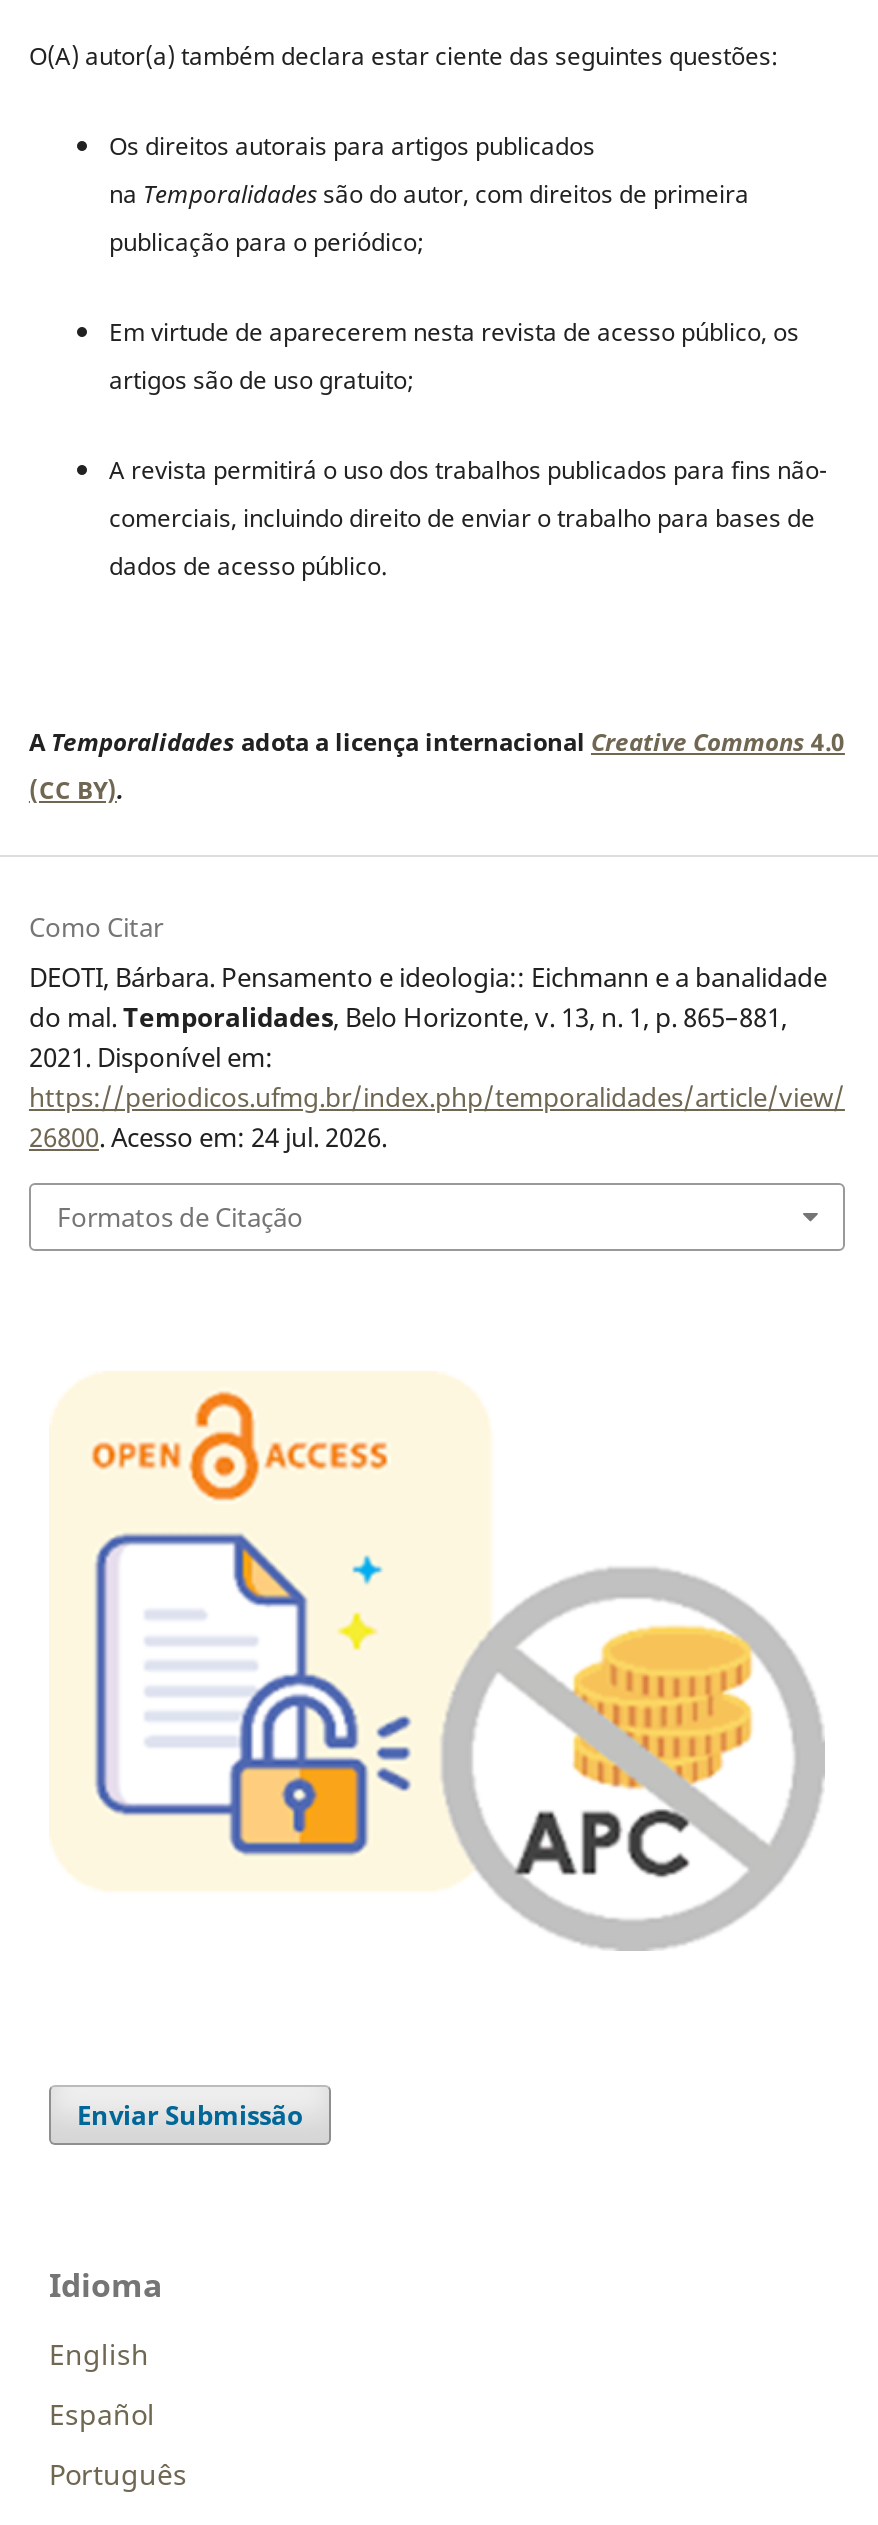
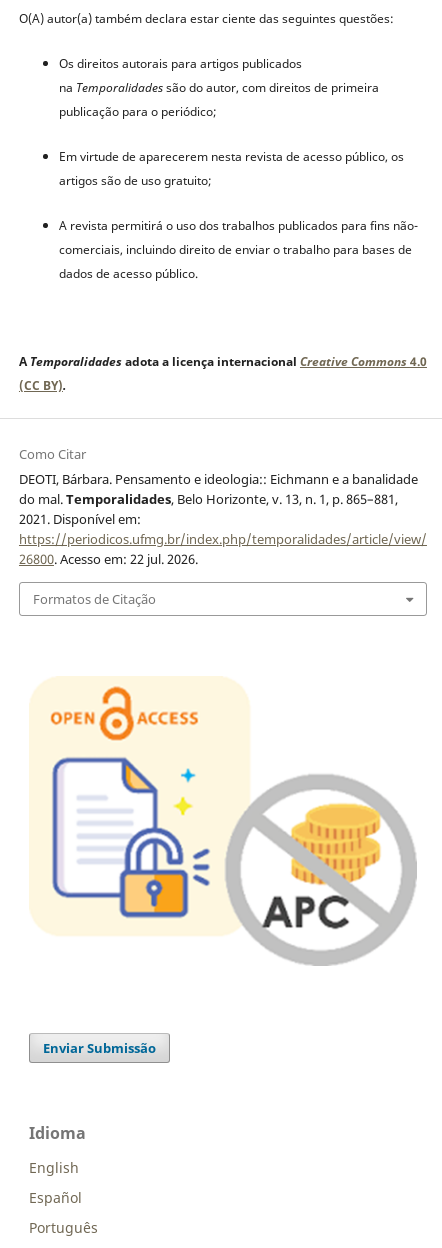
- 26800. Acesso em: 24 jul. 2026.
+ 26800. Acesso em: 22 jul. 2026.
